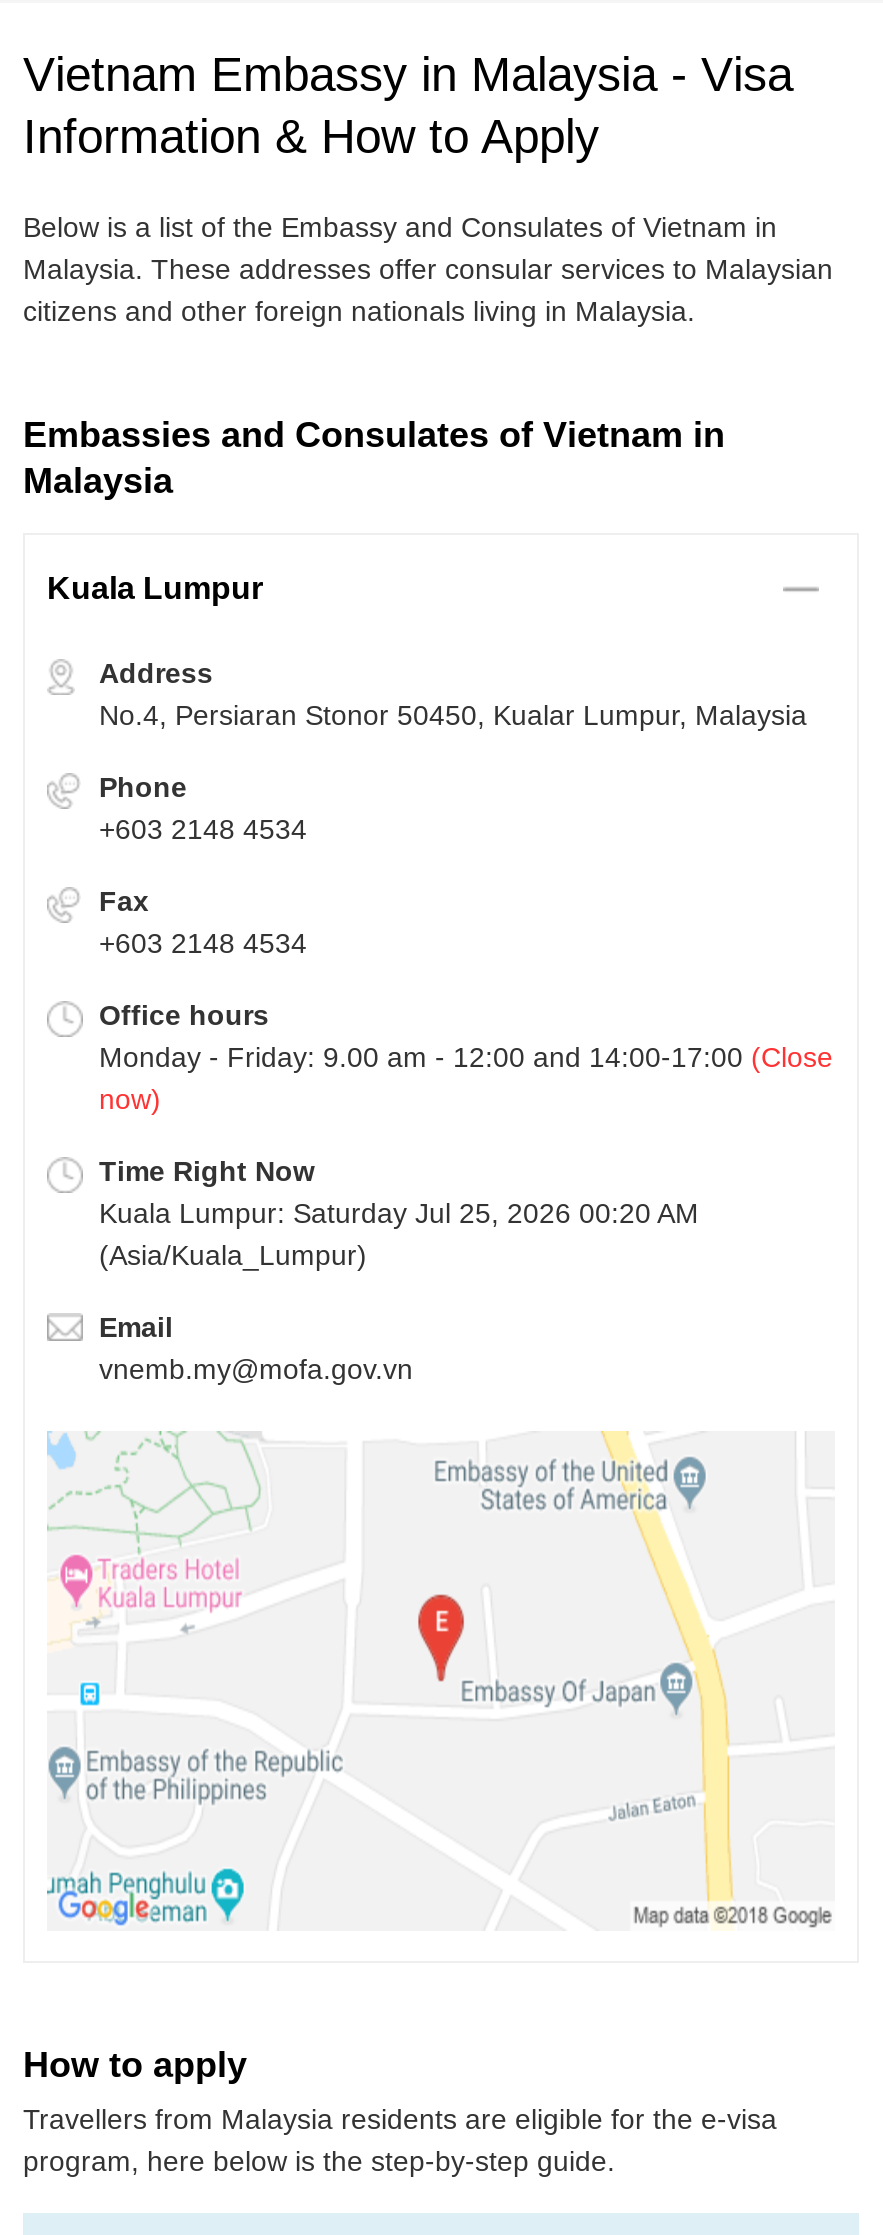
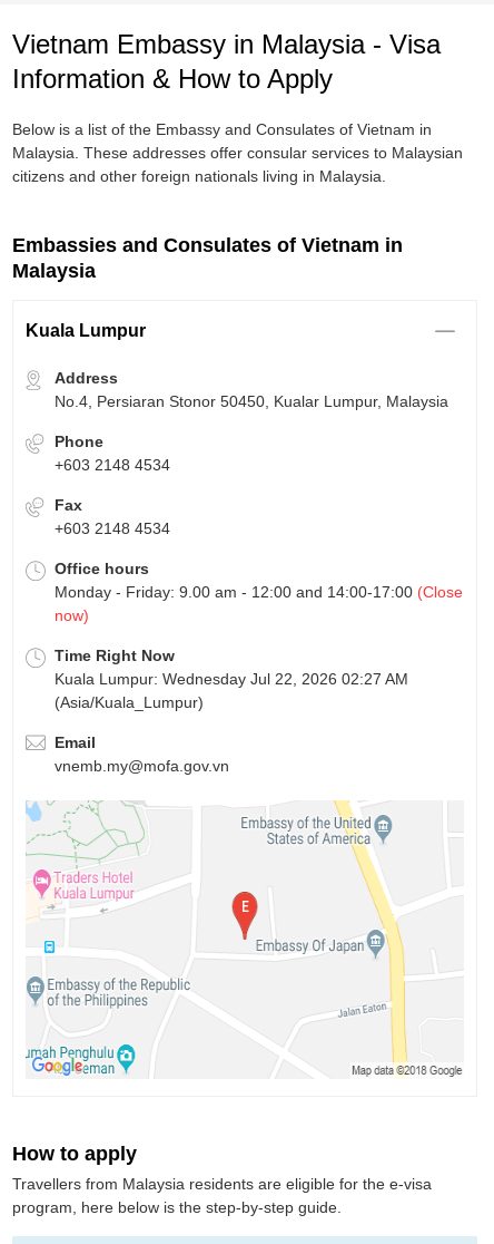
- Kuala Lumpur: Saturday Jul 25, 2026 00:20 AM
+ Kuala Lumpur: Wednesday Jul 22, 2026 02:27 AM
